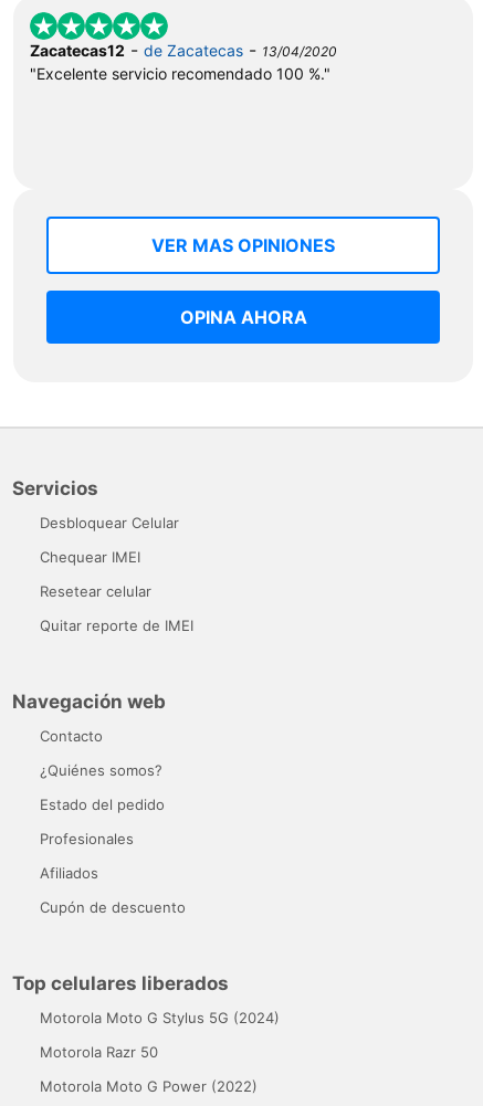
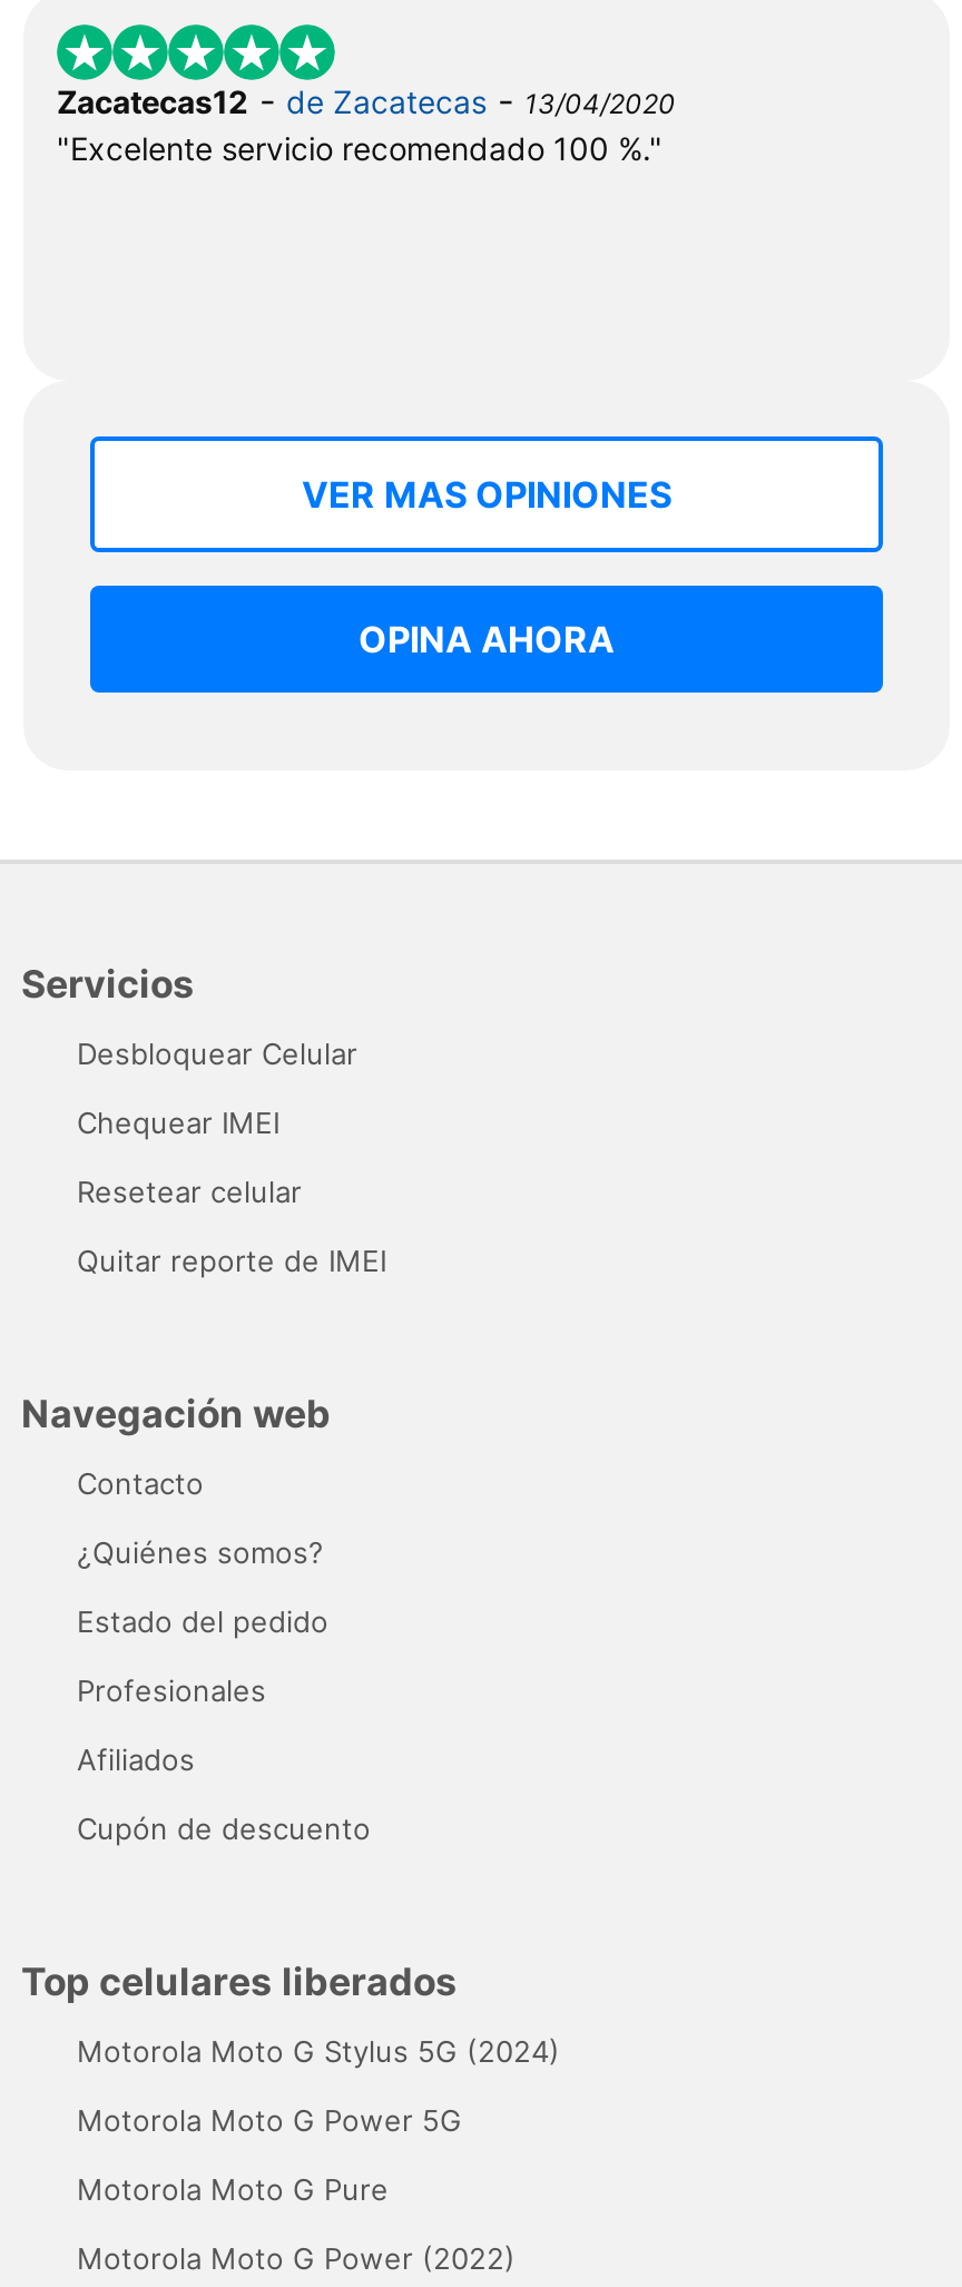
- Motorola Razr 50
+ Motorola Moto G Power 5G
+ Motorola Moto G Pure
